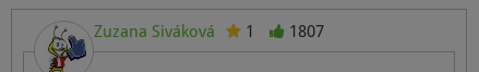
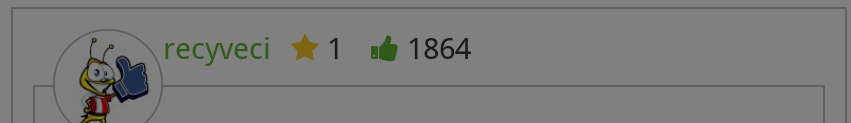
- Zuzana Siváková
+ recyveci

- 1807
+ 1864
